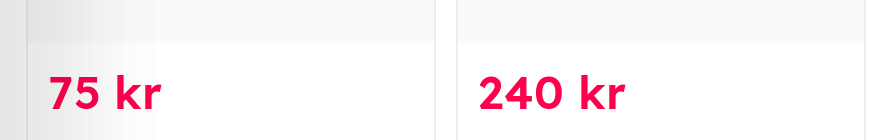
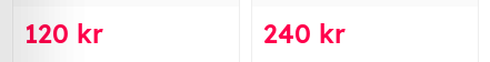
- 75 kr
+ 120 kr
